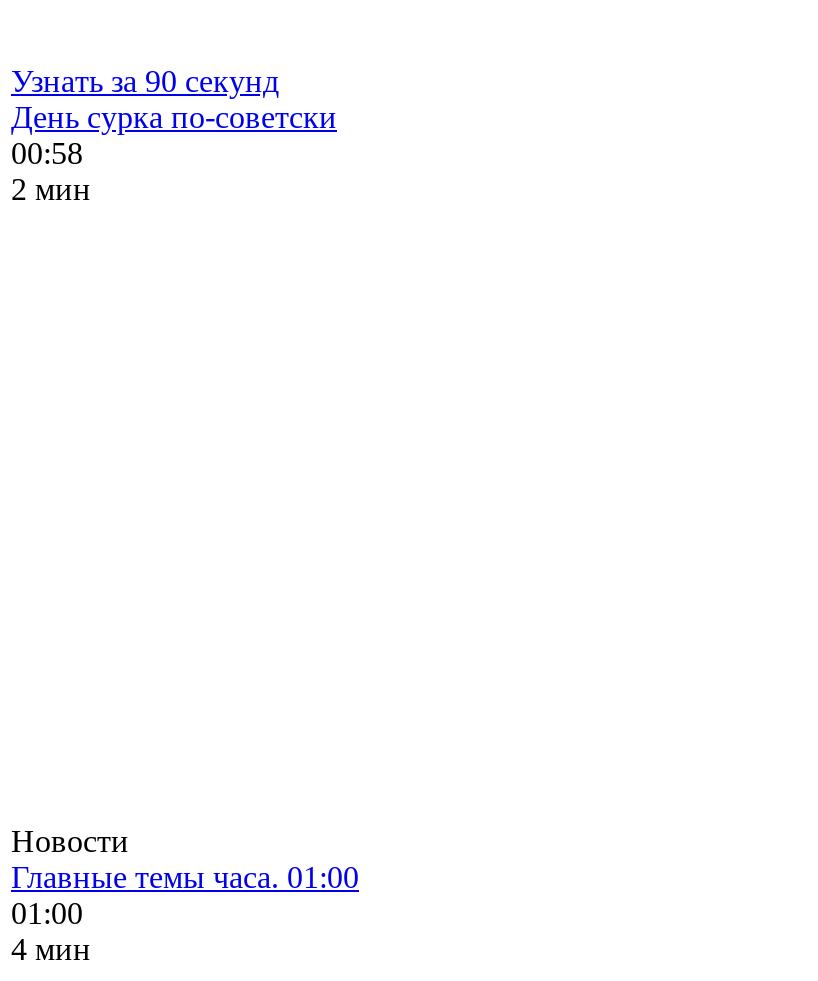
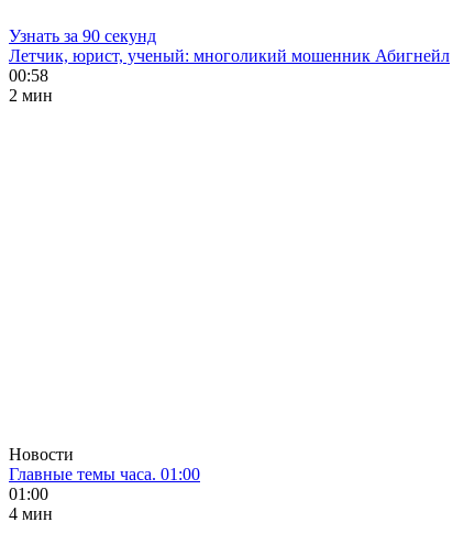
- День сурка по-советски
+ Летчик, юрист, ученый: многоликий мошенник Абигнейл
